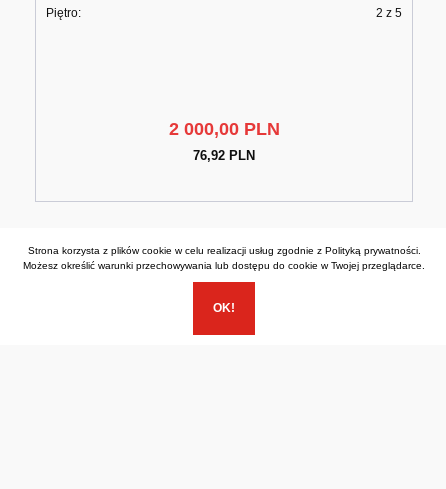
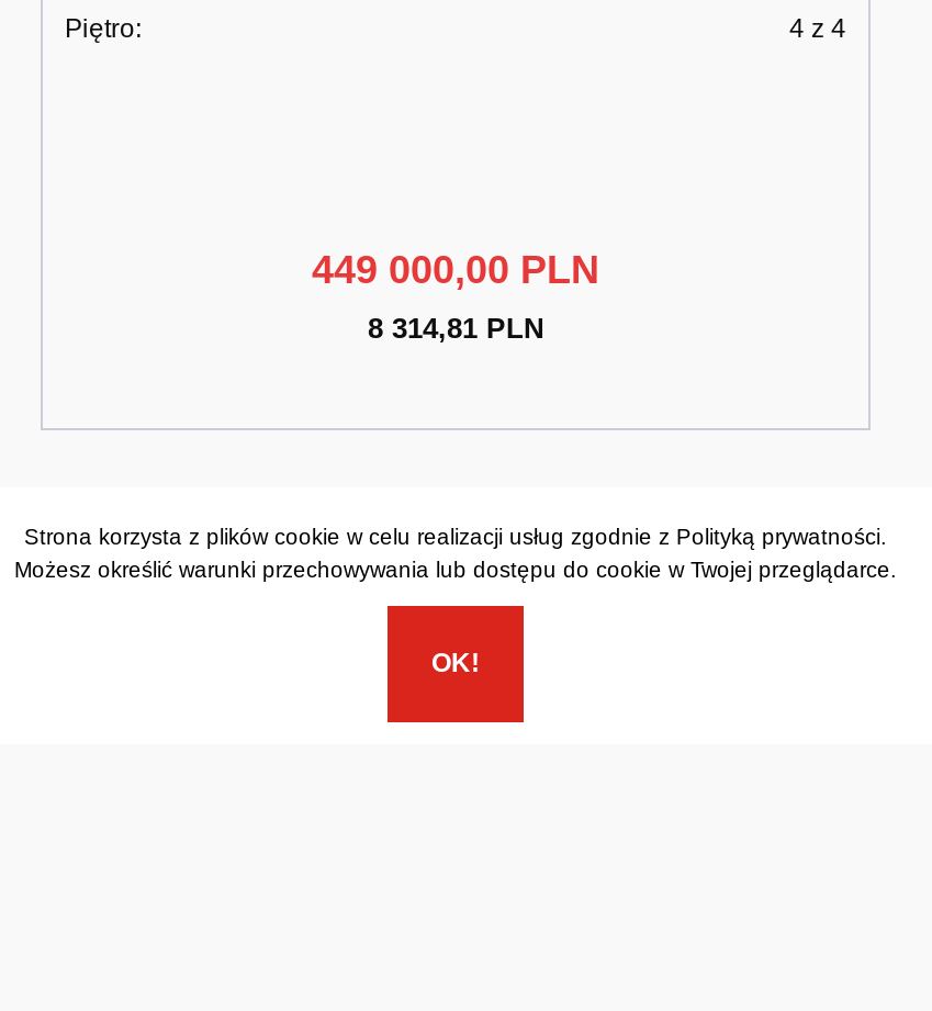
- 2 z 5
+ 4 z 4

- 2 000,00 PLN
+ 449 000,00 PLN

- 76,92 PLN
+ 8 314,81 PLN
